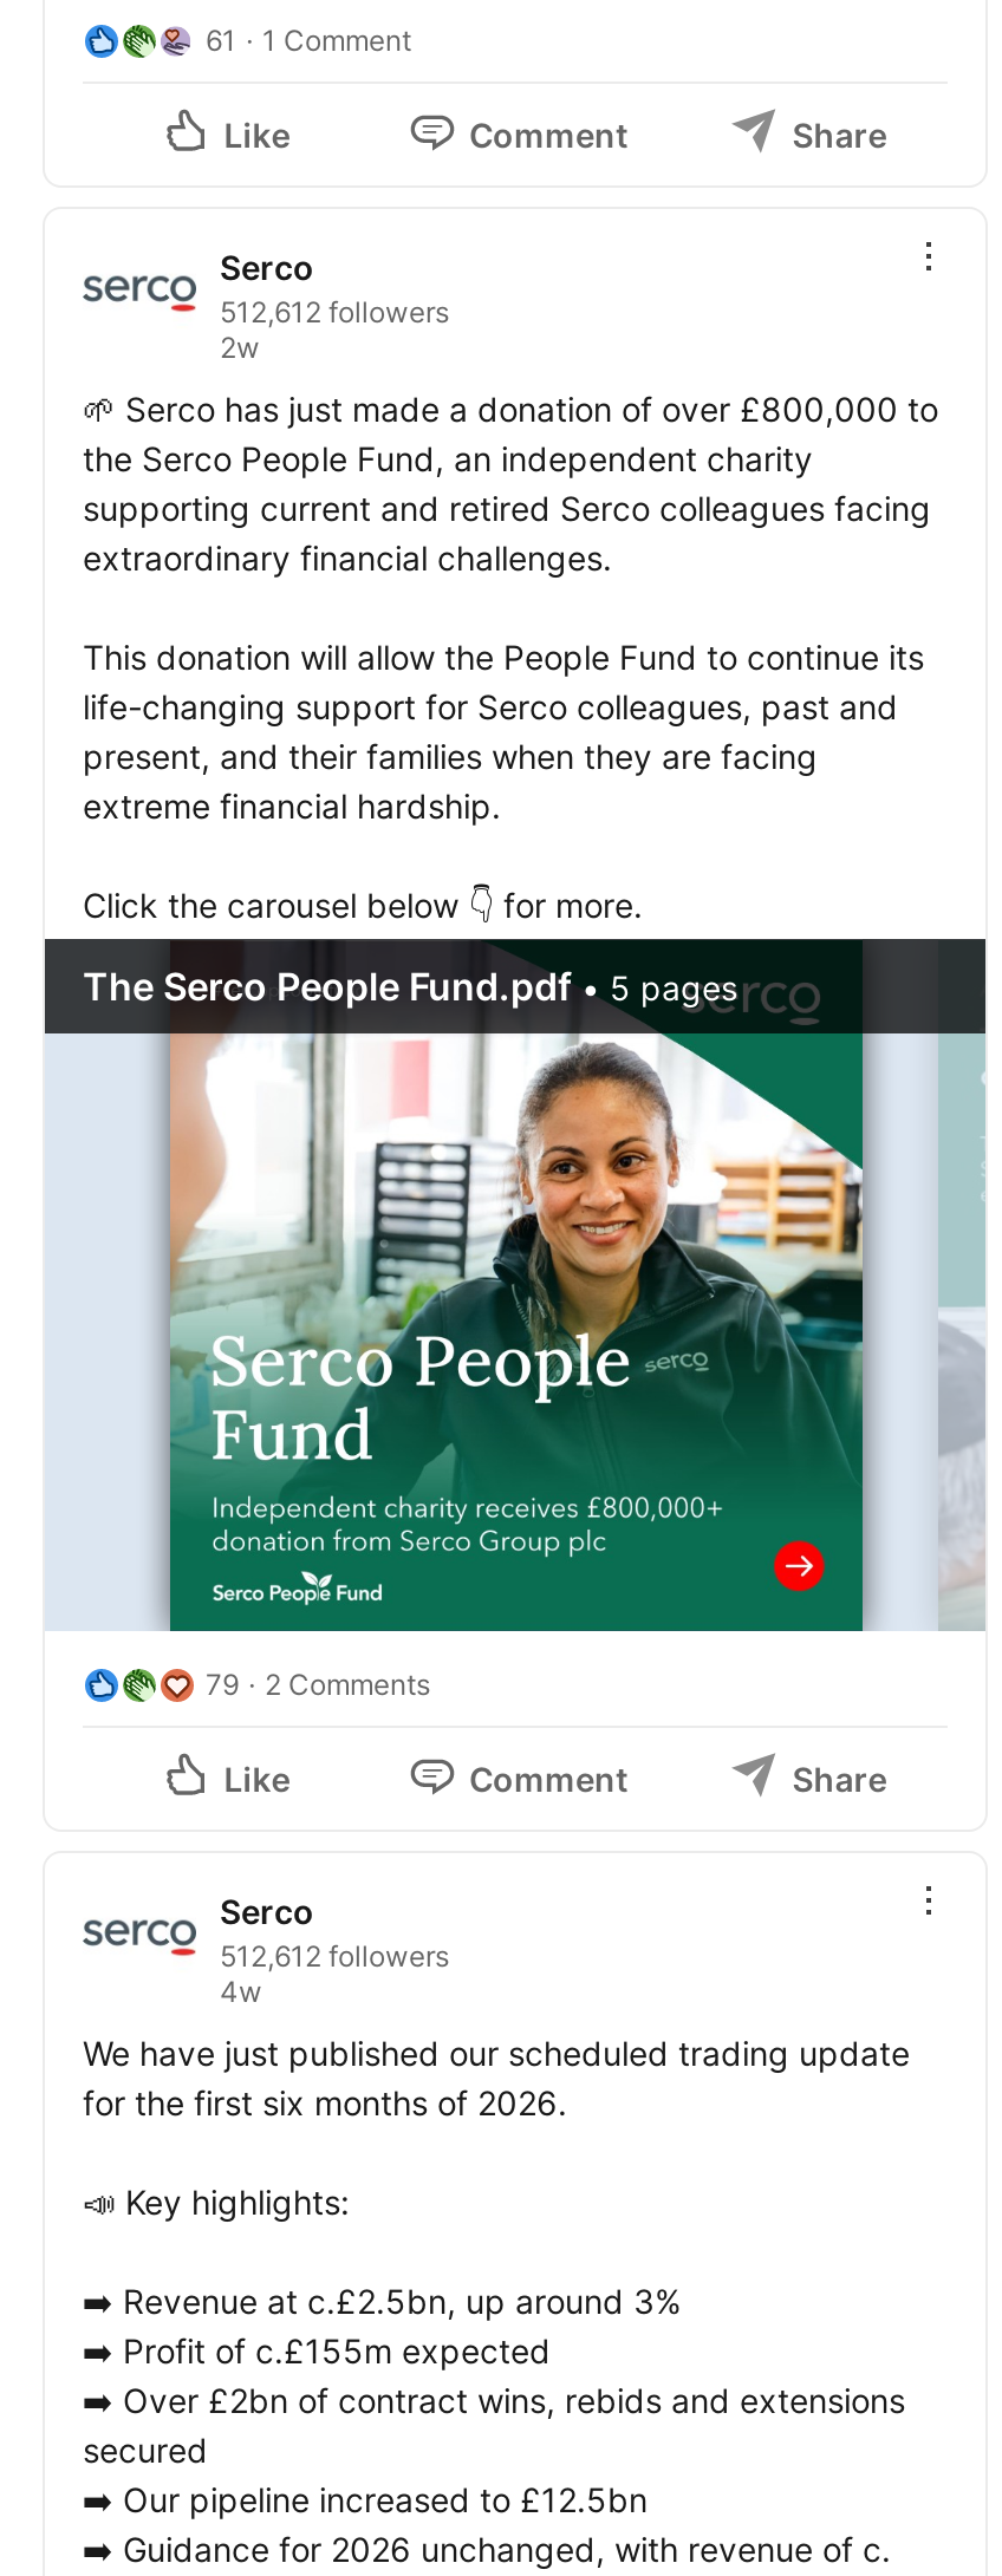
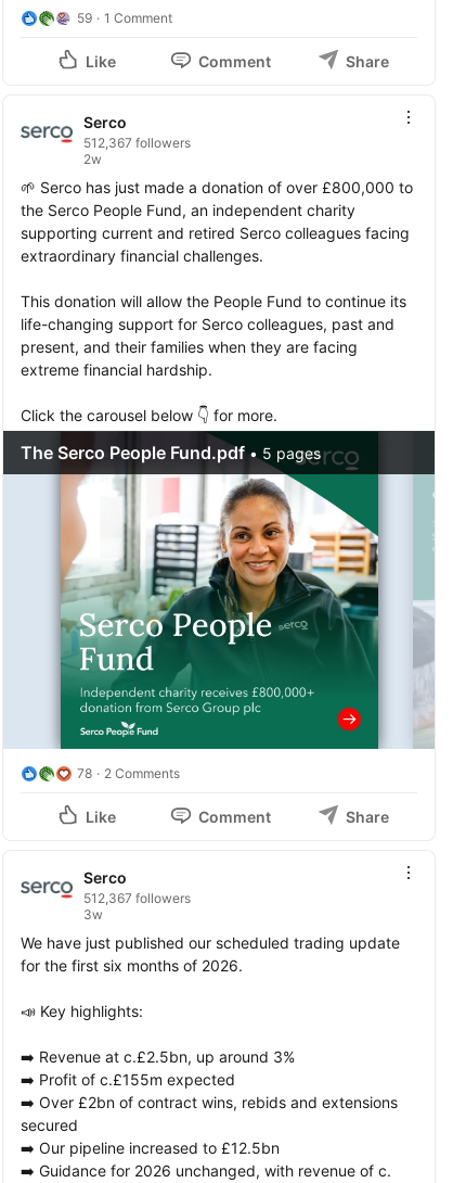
- 61 1 Comment
+ 59 1 Comment

- 512,612 followers
+ 512,367 followers

- 79 2 Comments
+ 78 2 Comments

- 512,612 followers
- 4w
+ 512,367 followers
+ 3w
